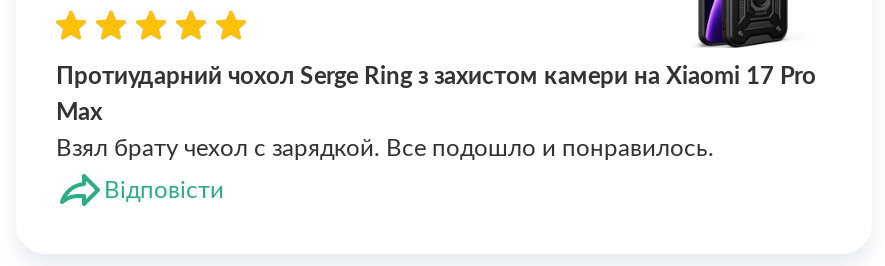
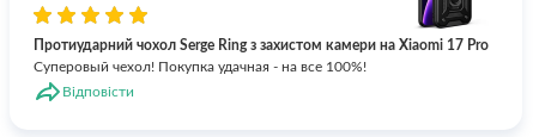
- Max
- Взял брату чехол с зарядкой. Все подошло и понравилось.
+ Суперовый чехол! Покупка удачная - на все 100%!
